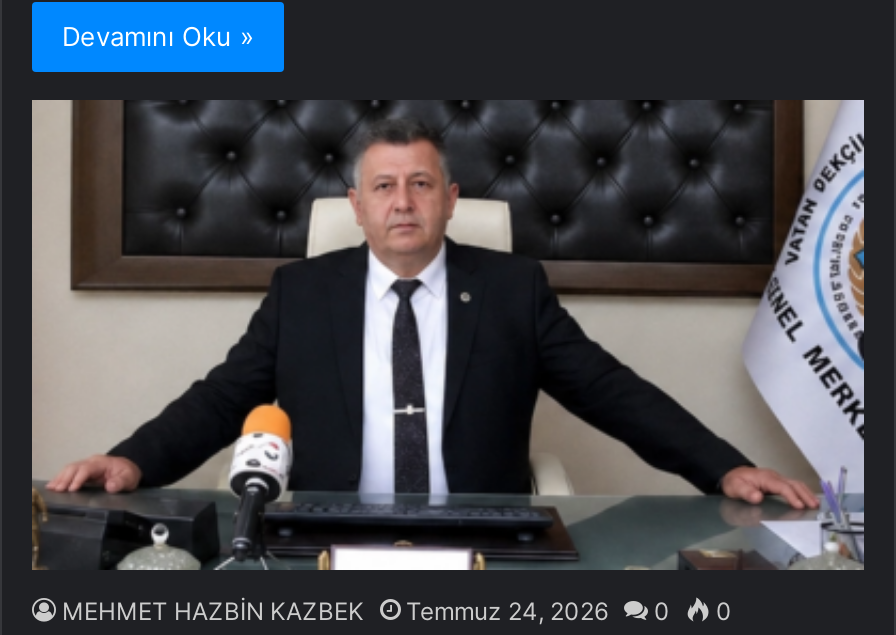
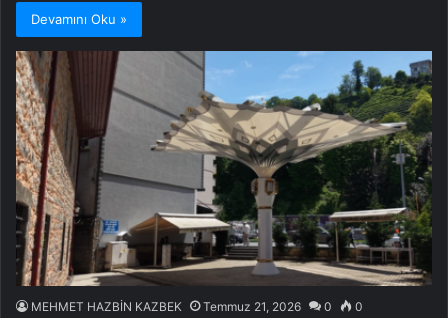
- [image]
- MEHMET HAZBİN KAZBEK Temmuz 24, 2026 0 0
+ [image]
+ MEHMET HAZBİN KAZBEK Temmuz 21, 2026 0 0
